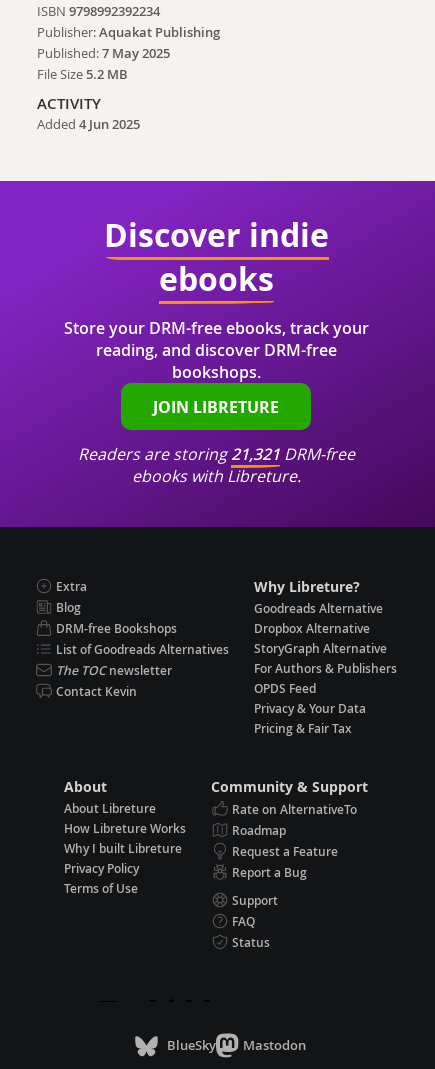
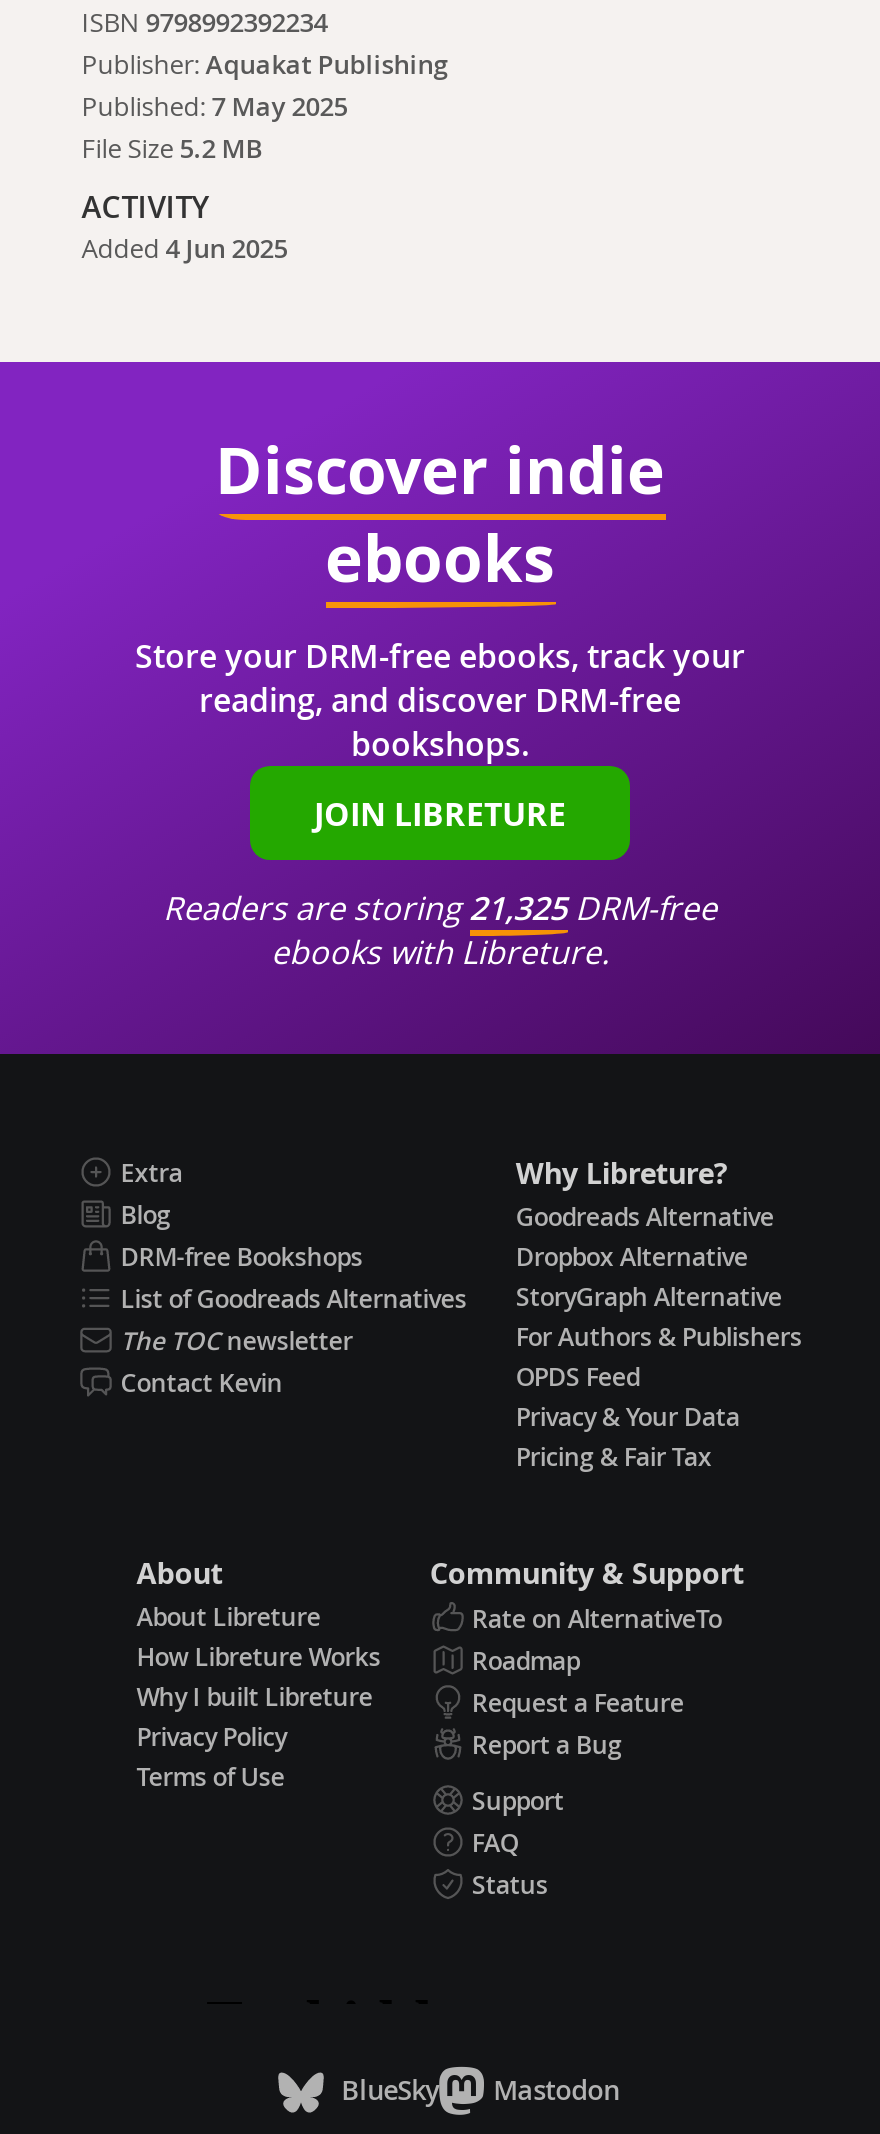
- Readers are storing21,321 DRM-free
+ Readers are storing21,325 DRM-free
